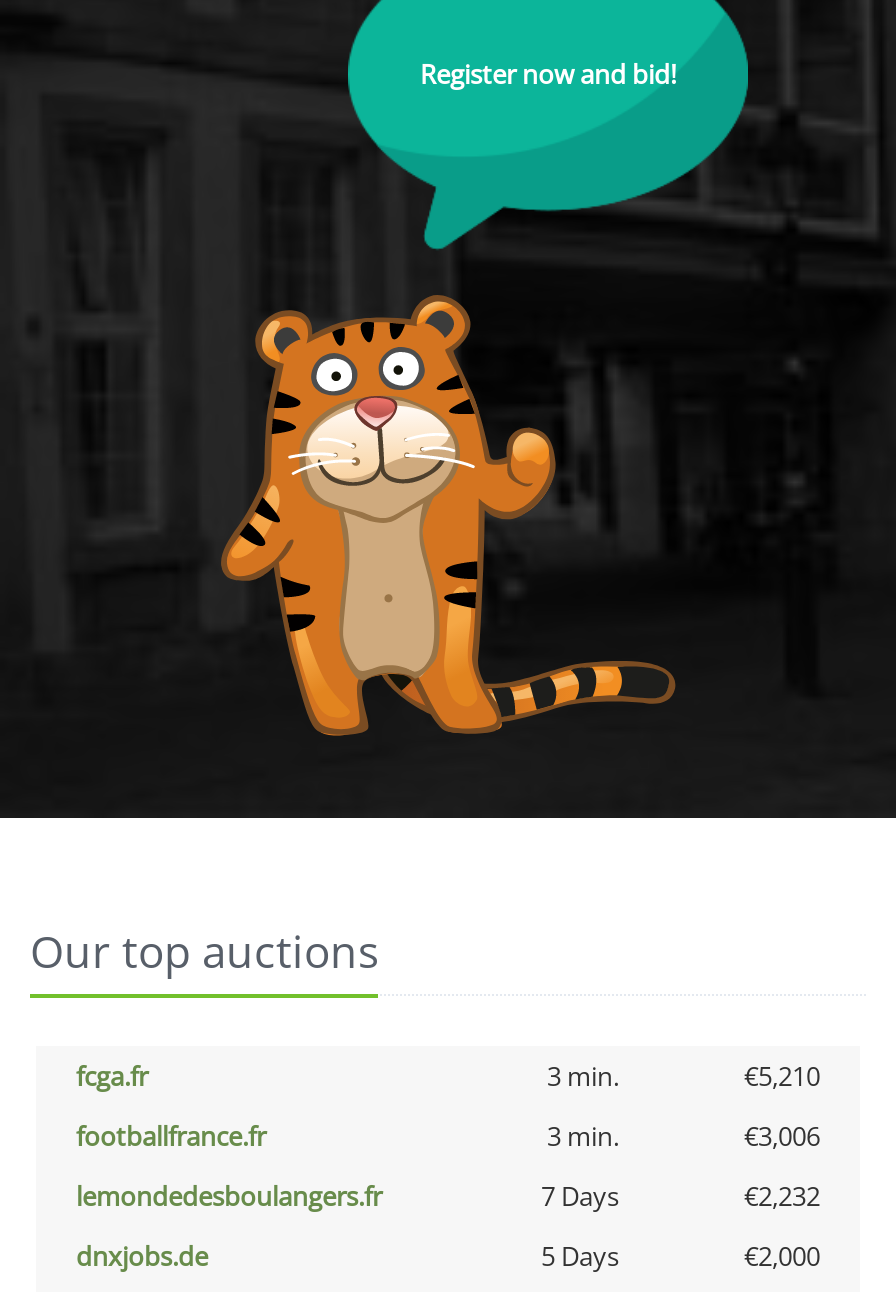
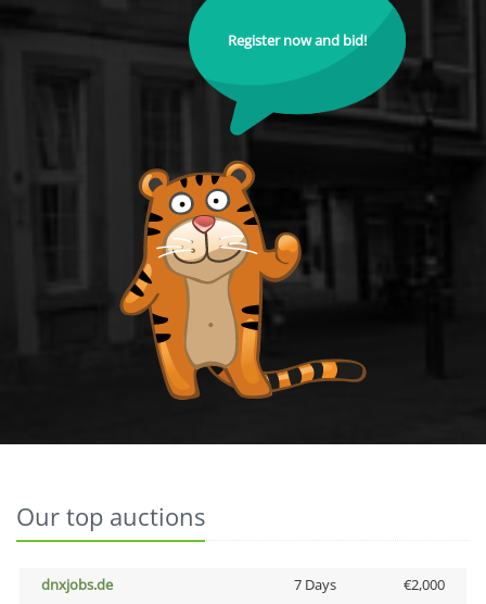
- fcga.fr
- 3 min.
- €5,210
- footballfrance.fr
- 3 min.
- €3,006
- lemondedesboulangers.fr
- 7 Days
- €2,232

- 5 Days
+ 7 Days
